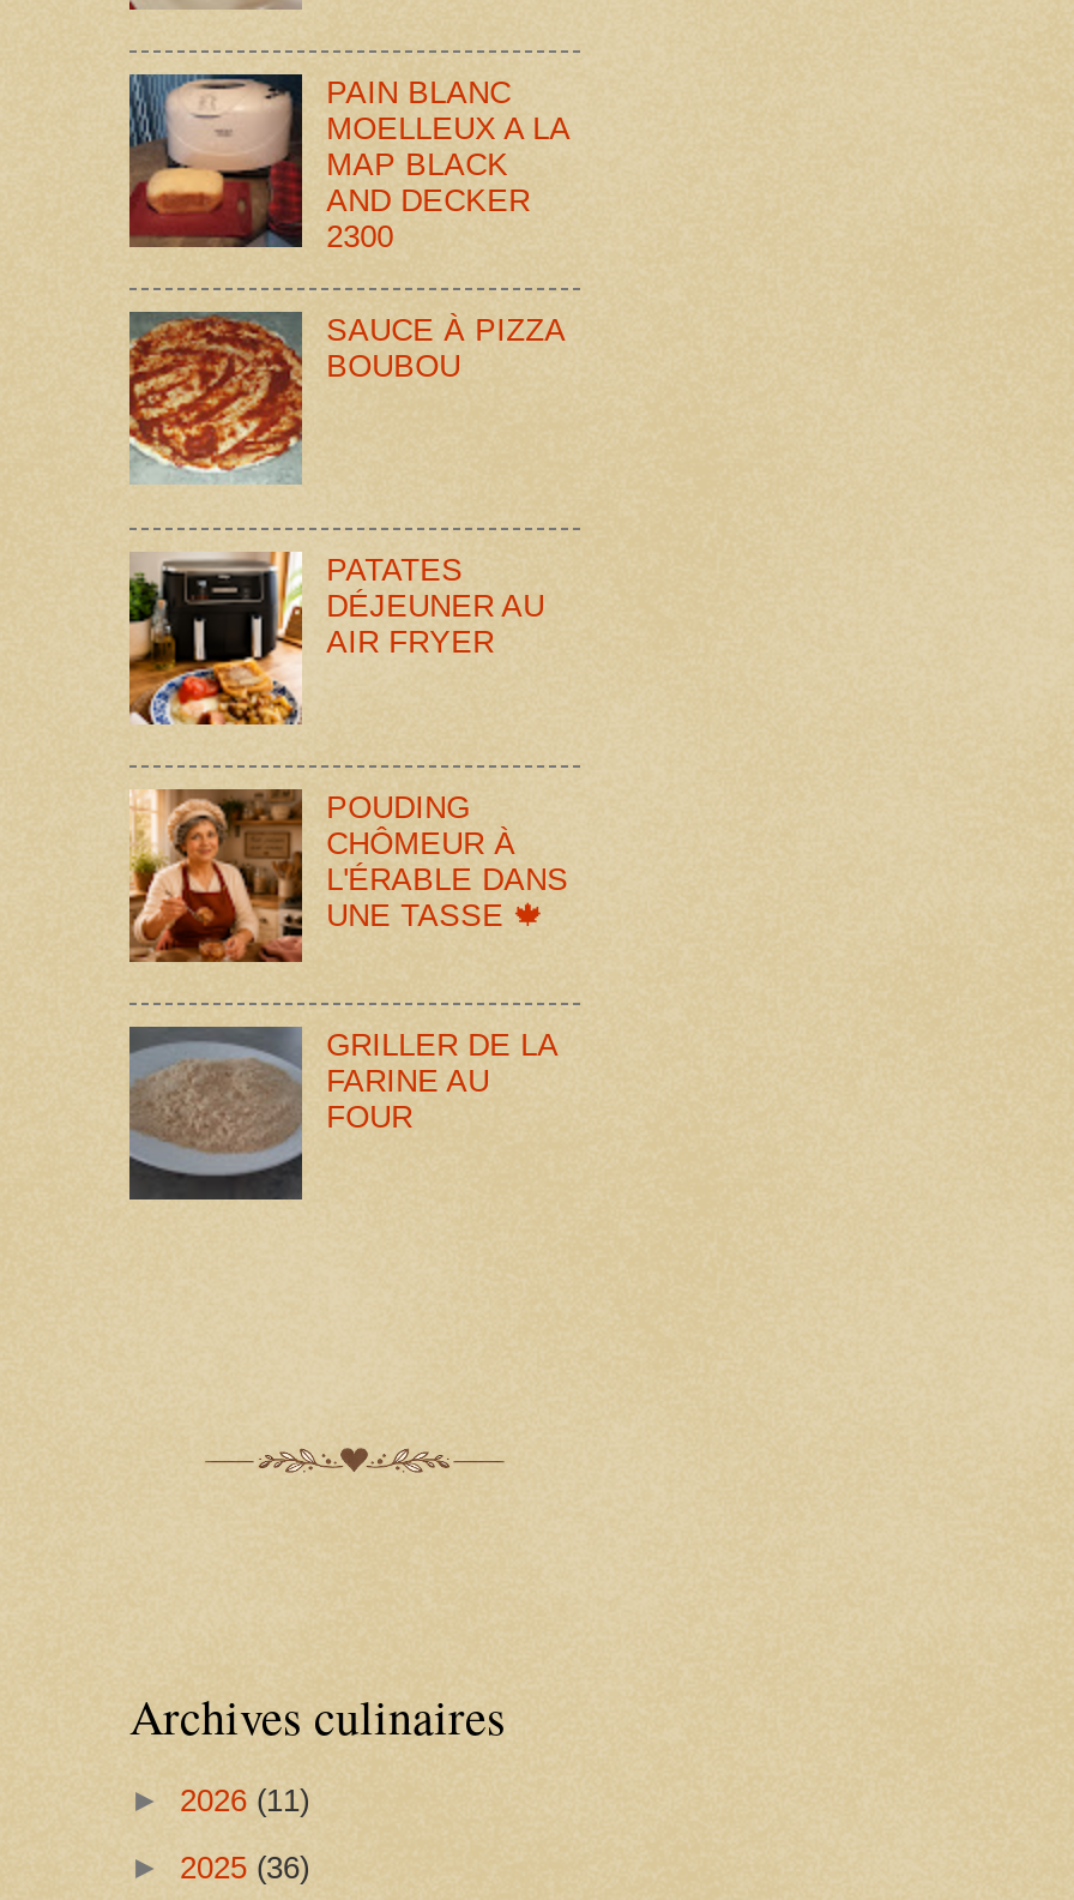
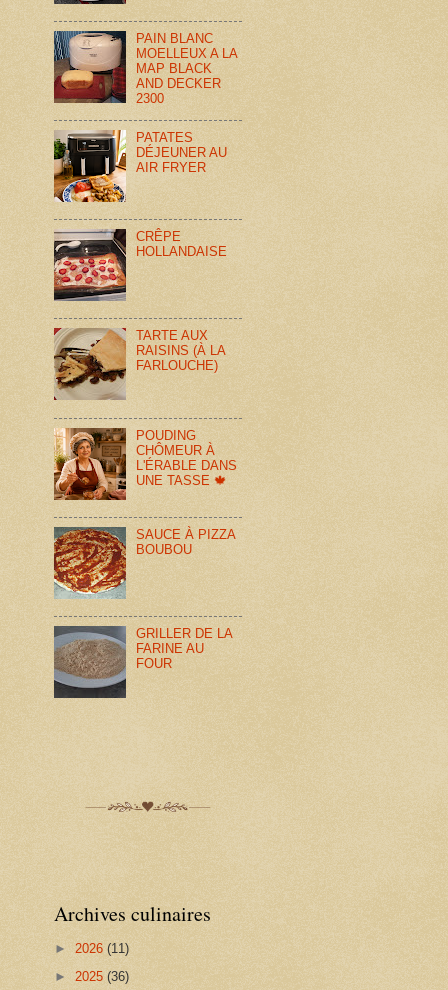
moved down: [image] | SAUCE À PIZZA | BOUBOU

moved up: PATATES | DÉJEUNER AU | AIR FRYER

+ [image]
+ CRÊPE
+ HOLLANDAISE

+ [image]
+ TARTE AUX
+ RAISINS (À LA
+ FARLOUCHE)
